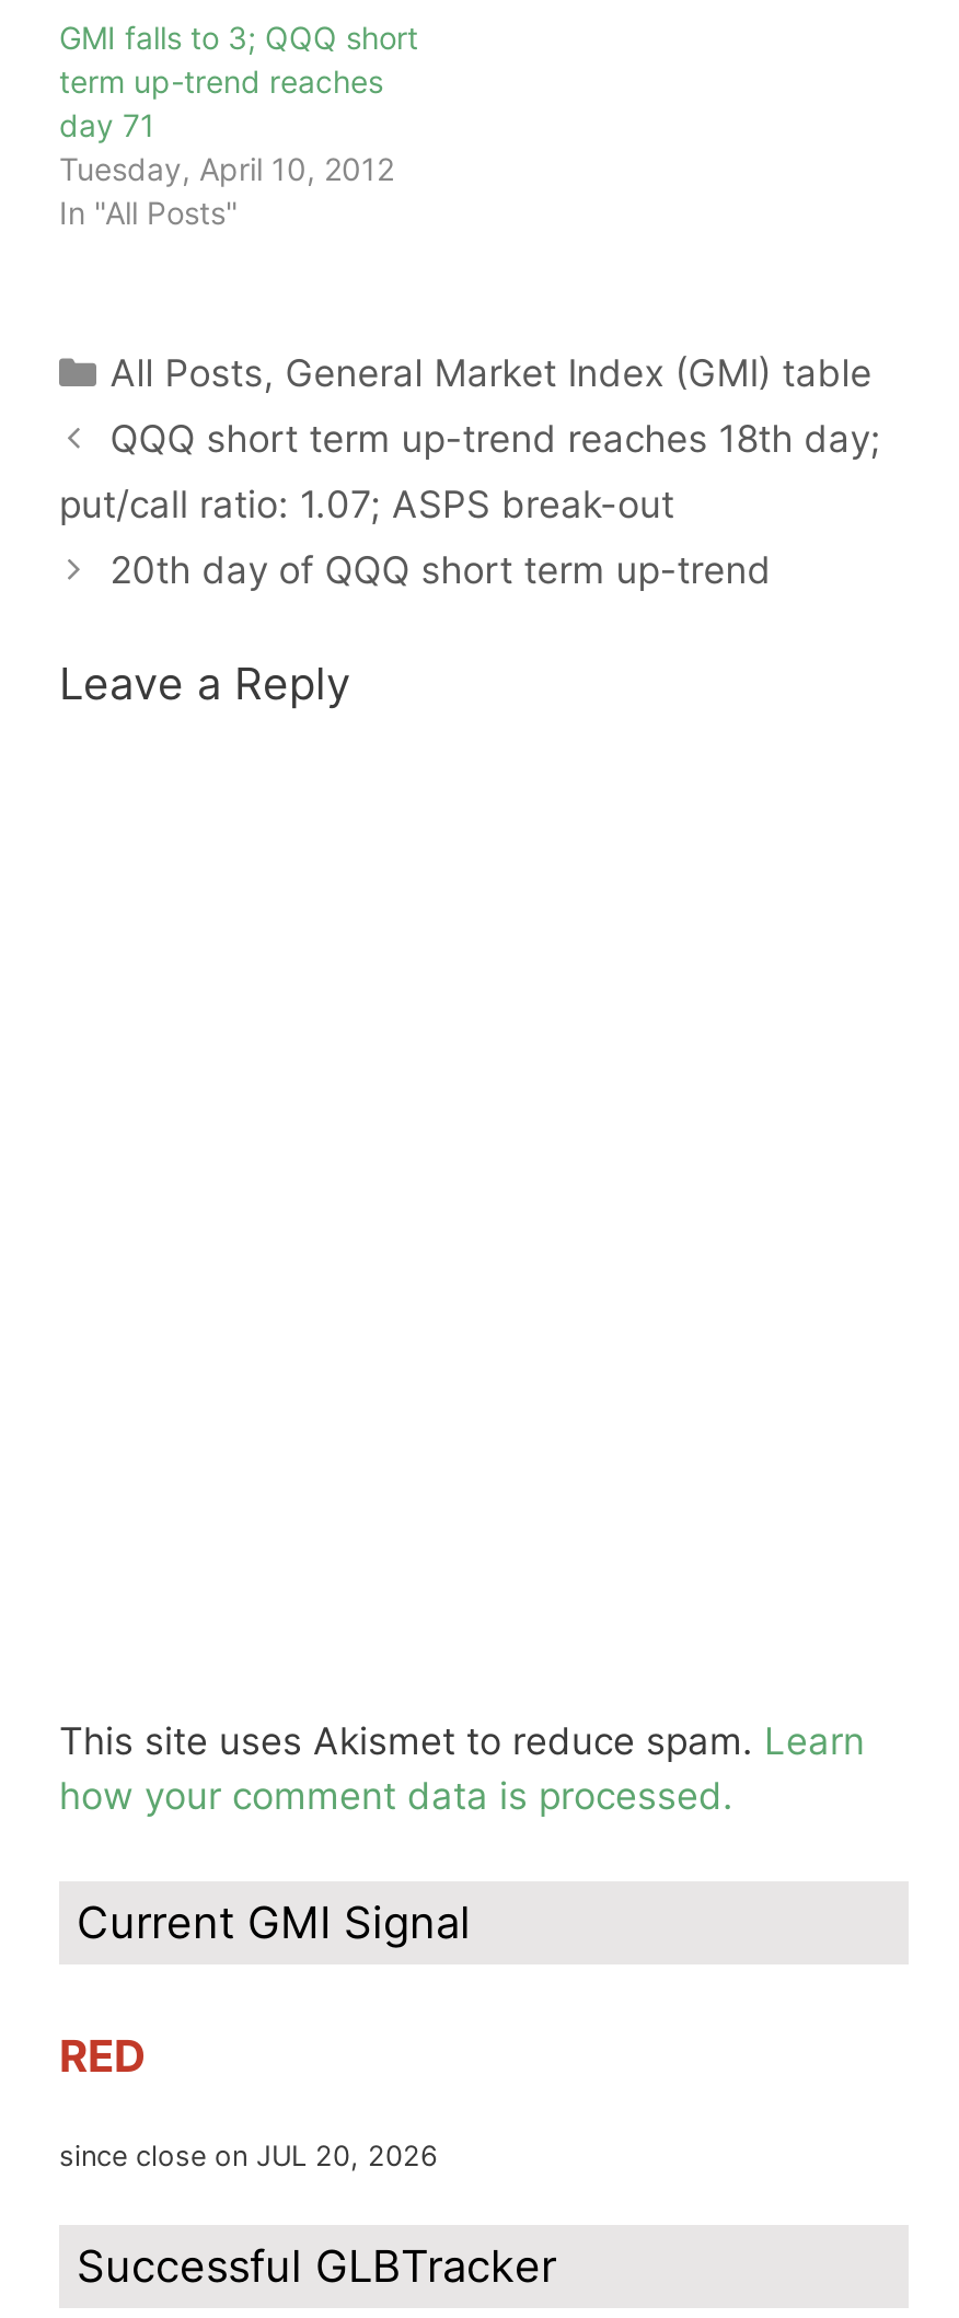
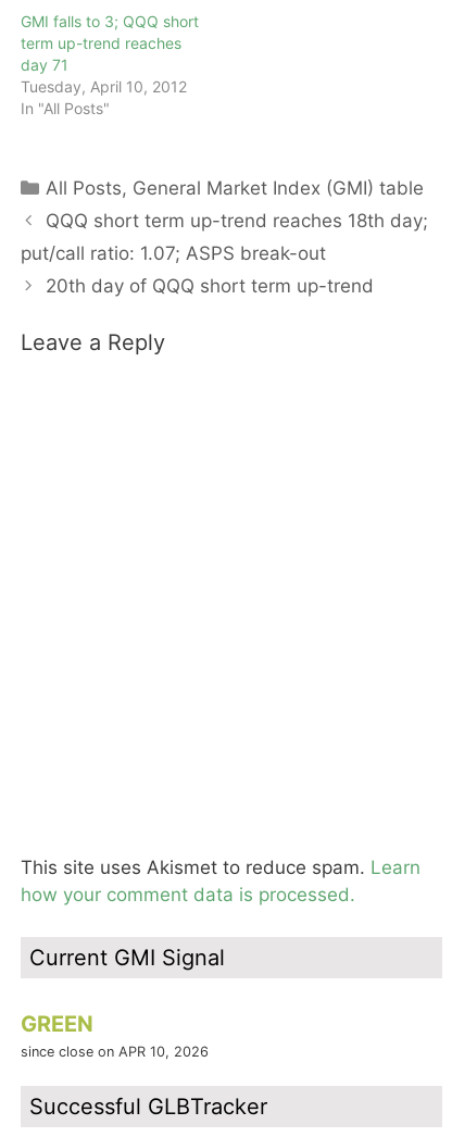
- RED
- since close on JUL 20, 2026
+ GREEN
+ since close on APR 10, 2026
